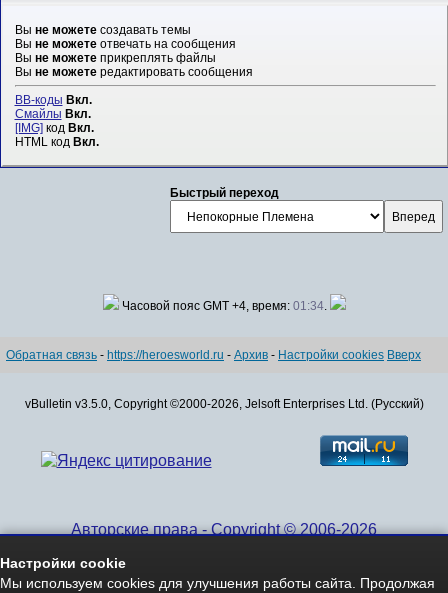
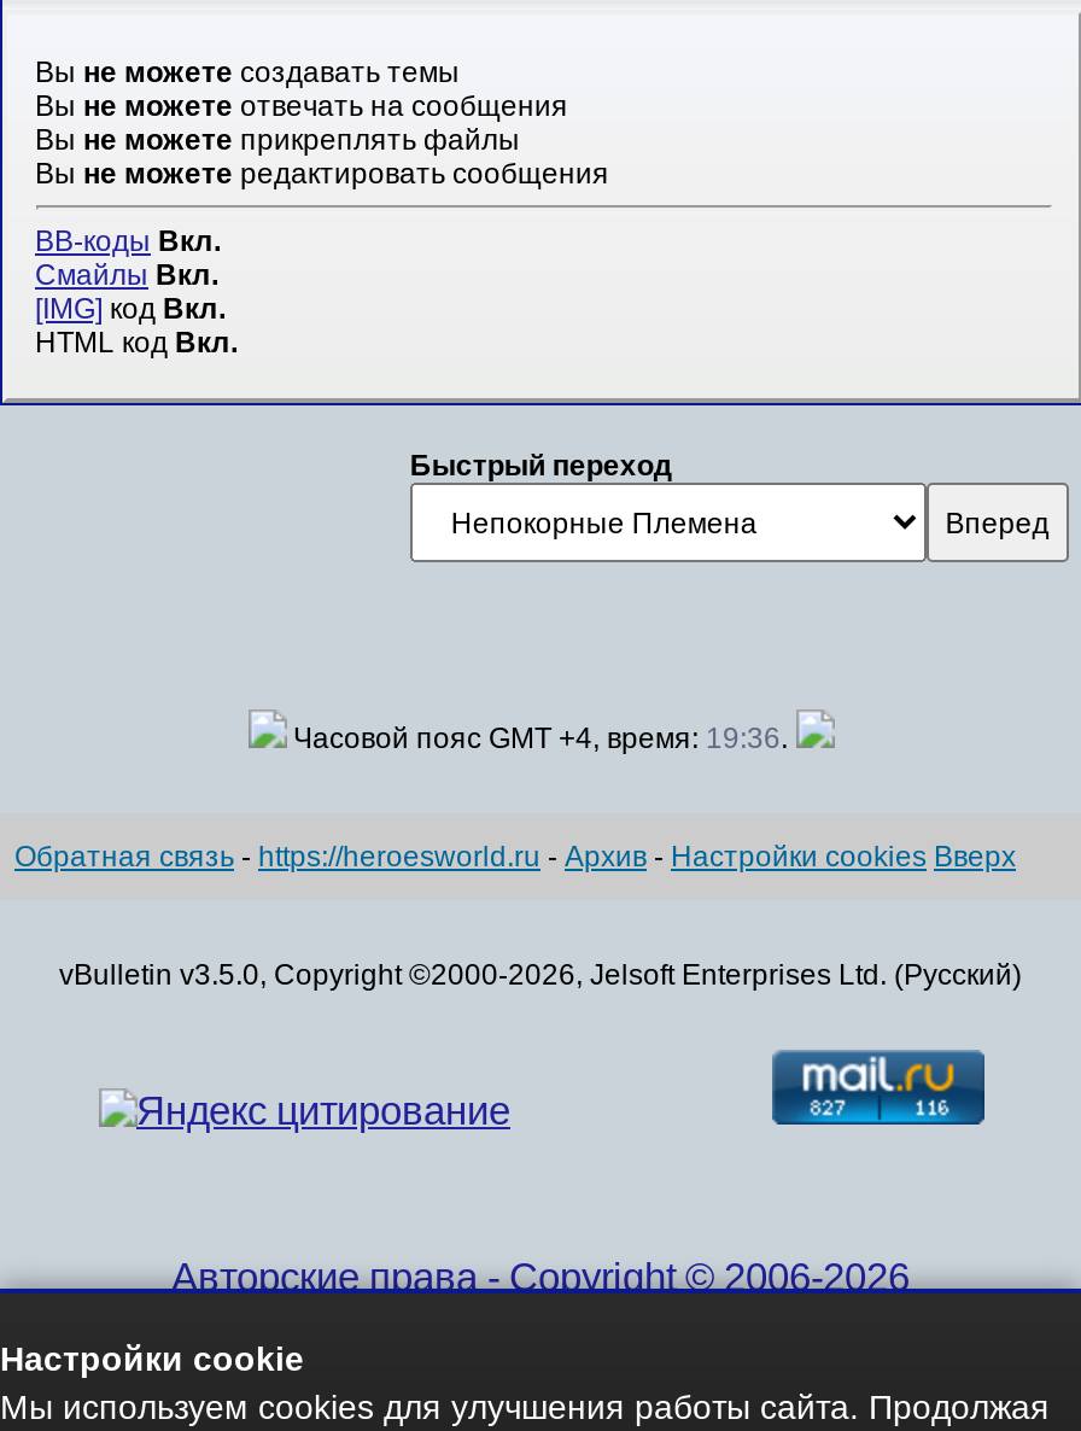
- Часовой пояс GMT +4, время: 01:34.
+ Часовой пояс GMT +4, время: 19:36.
